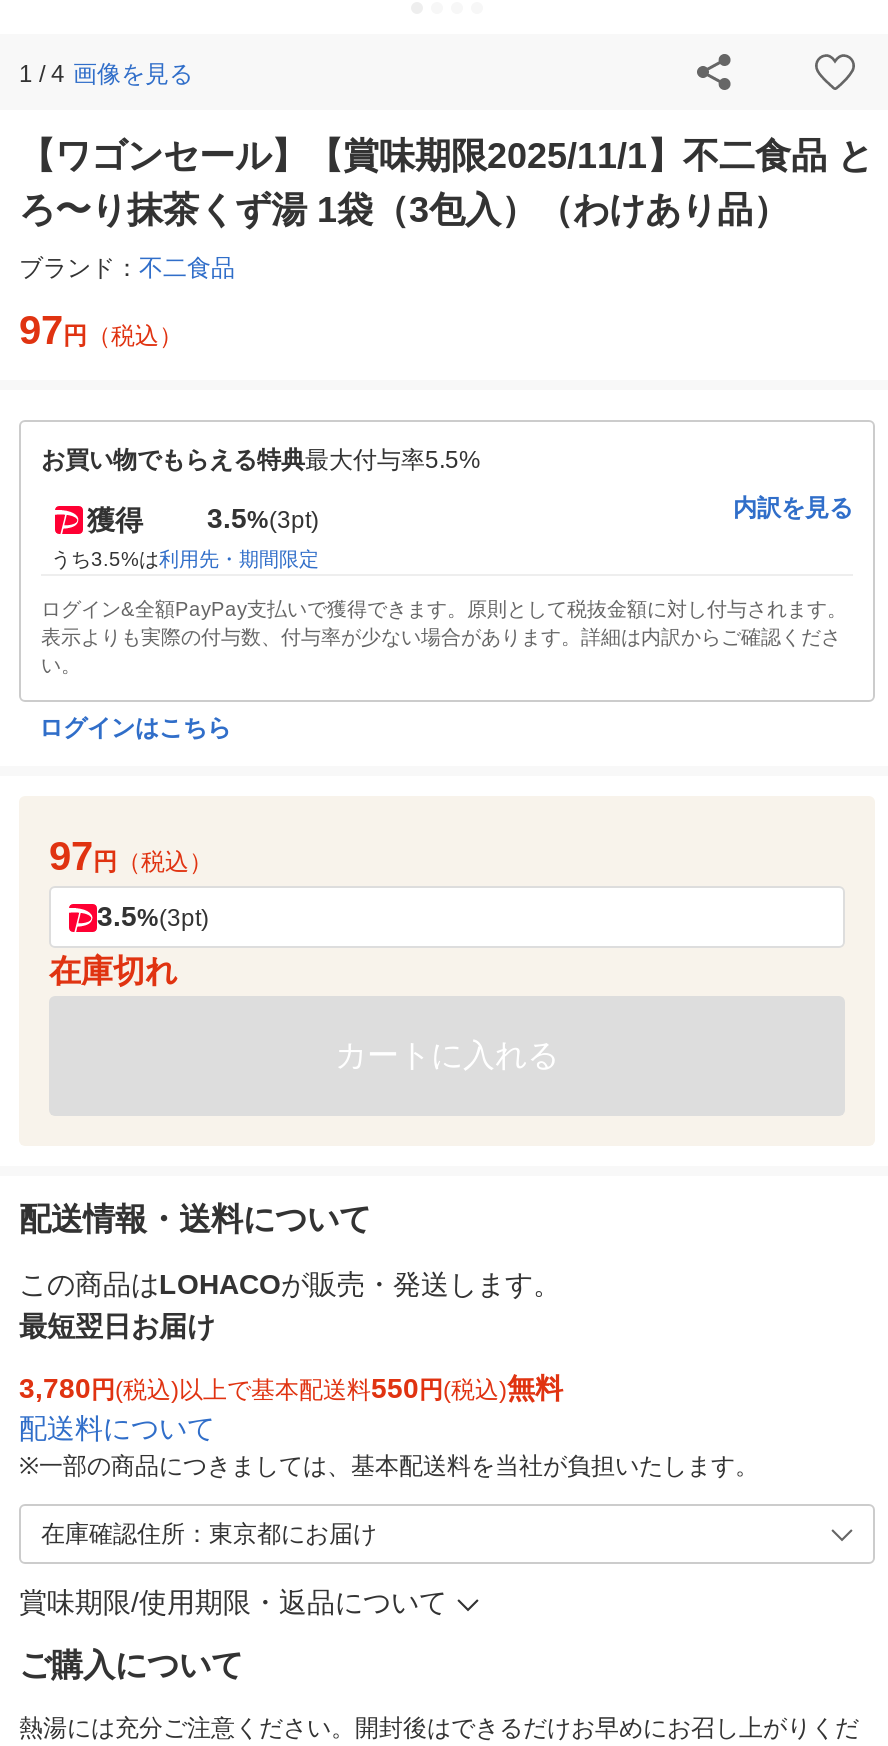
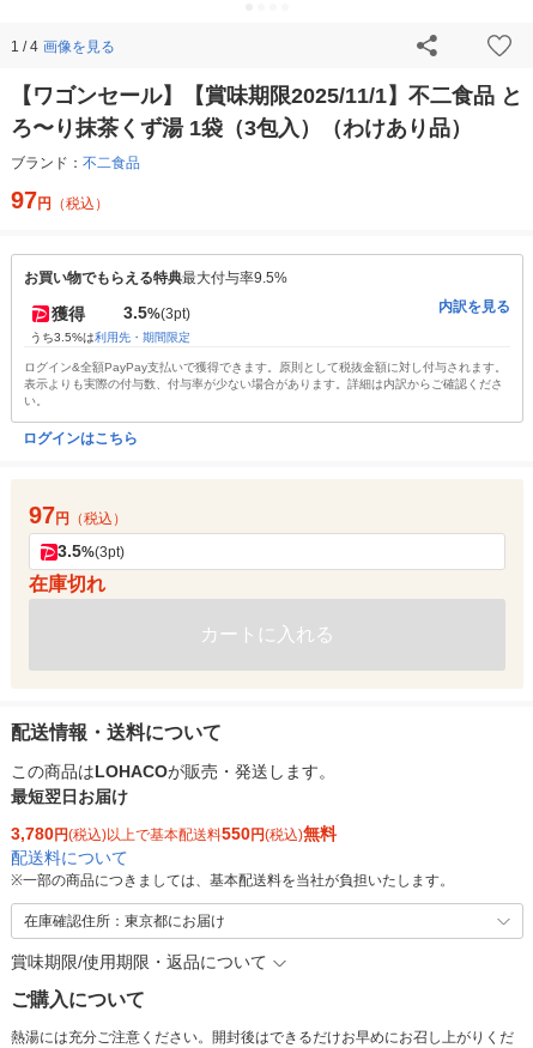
- お買い物でもらえる特典最大付与率5.5%
+ お買い物でもらえる特典最大付与率9.5%
